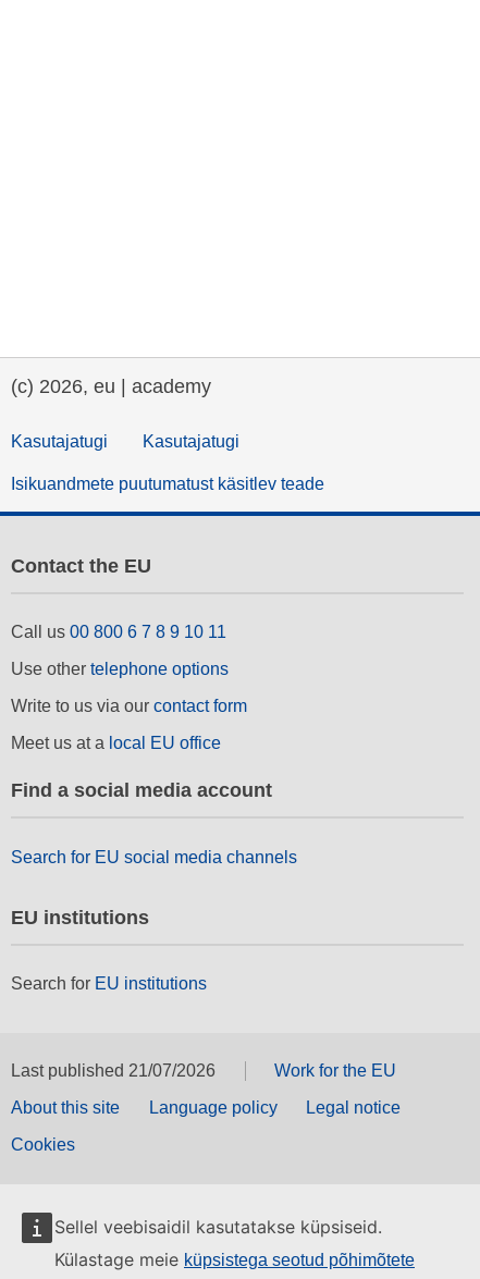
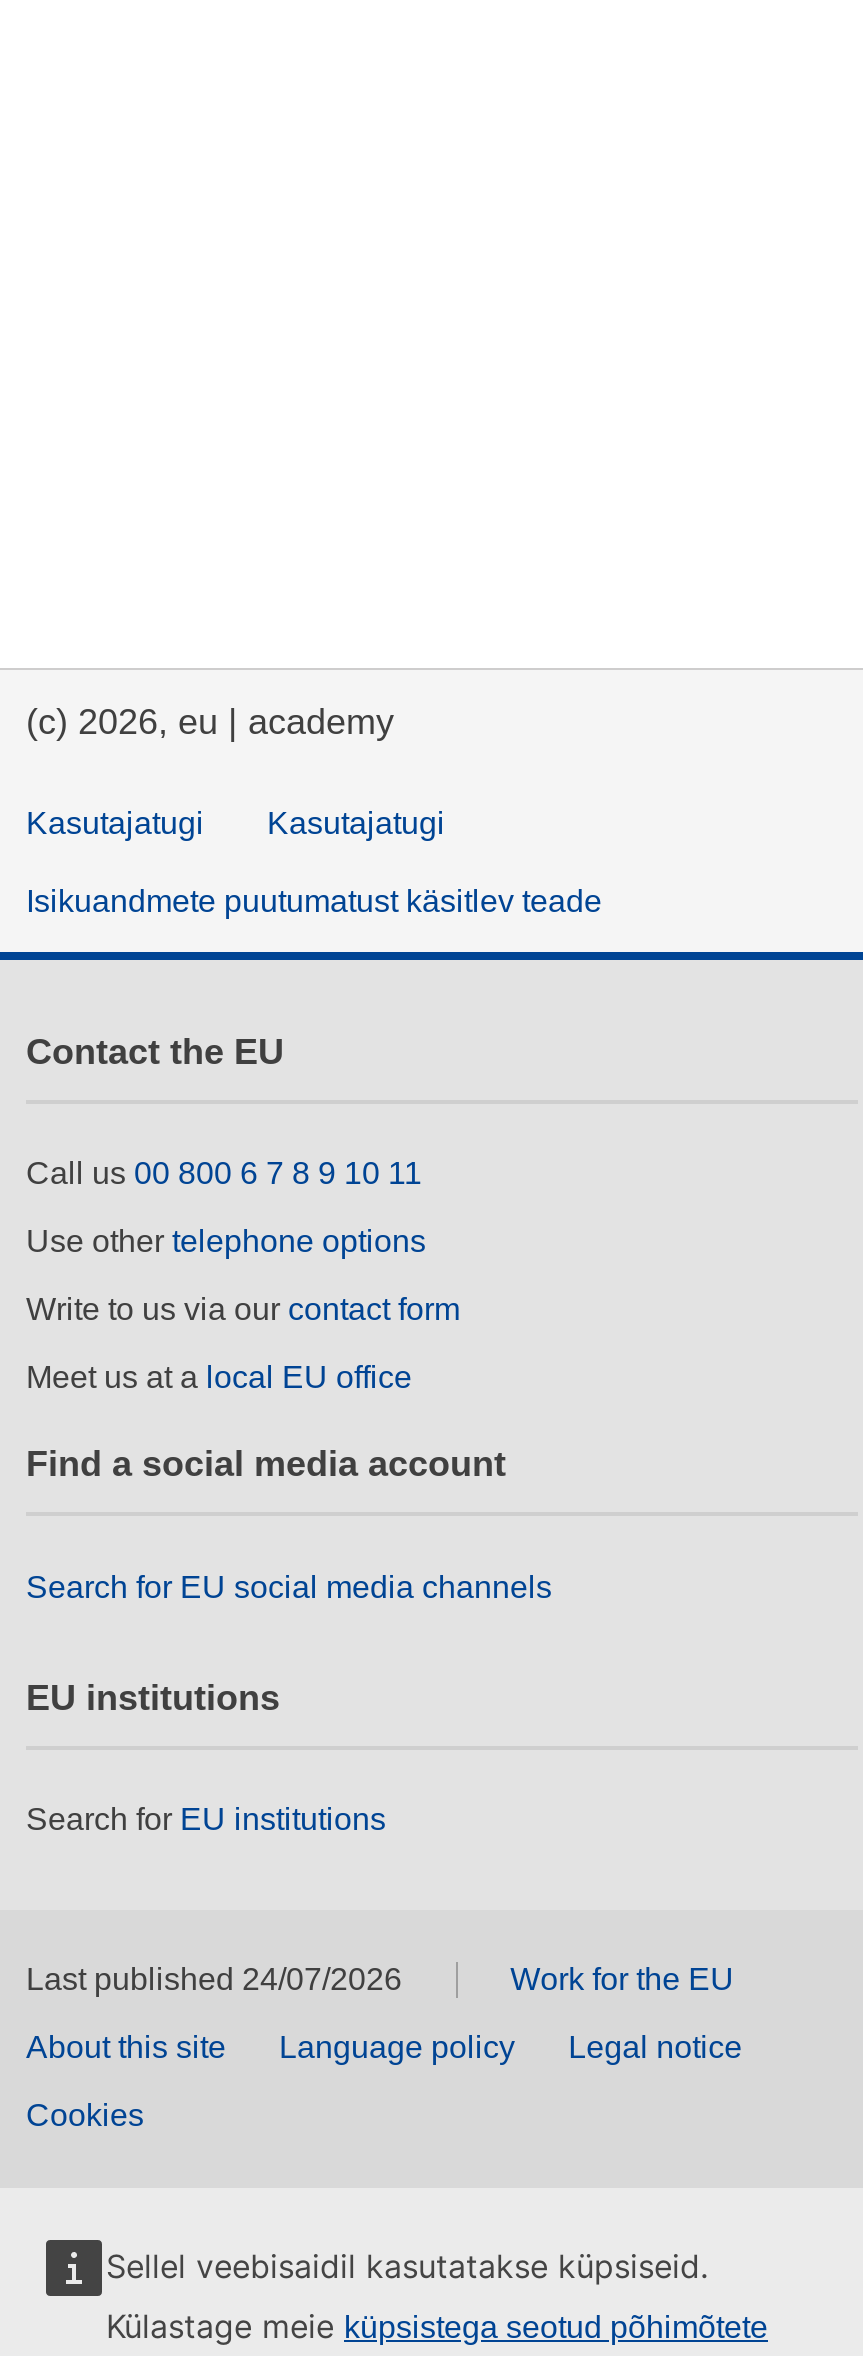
- Last published 21/07/2026
+ Last published 24/07/2026
